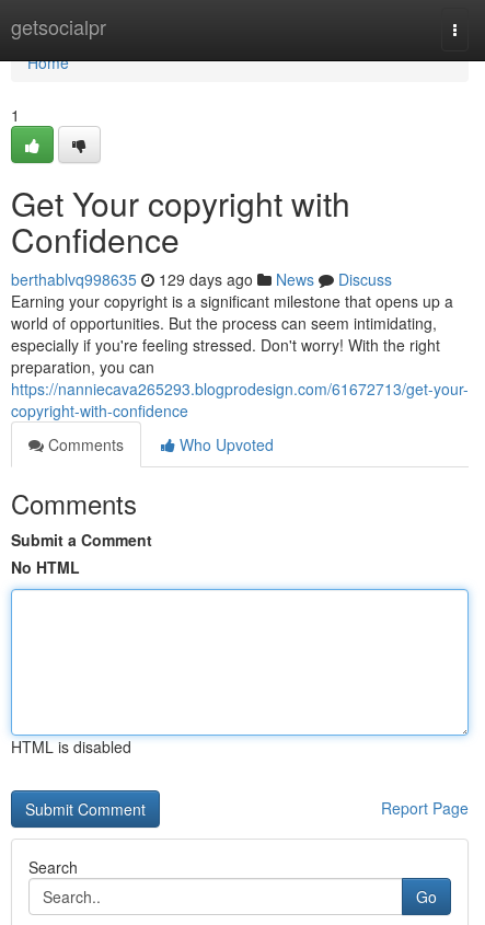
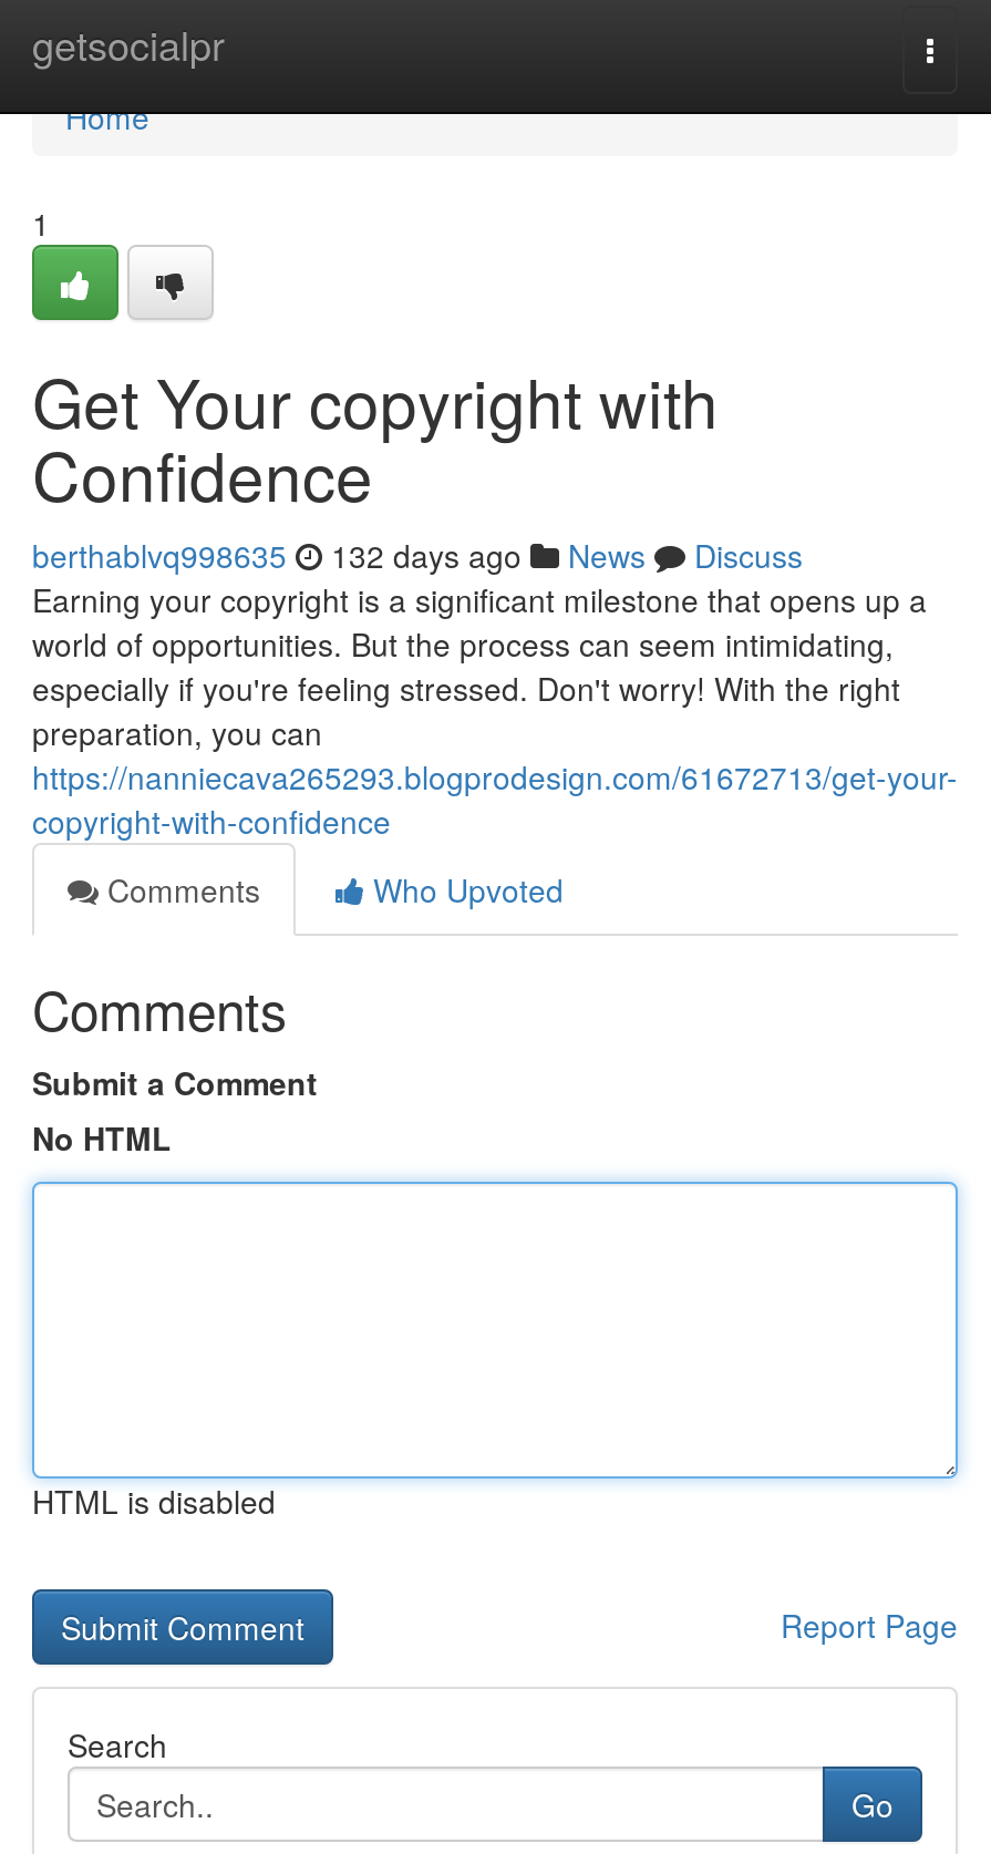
- berthablvq998635 129 days ago News Discuss
+ berthablvq998635 132 days ago News Discuss
